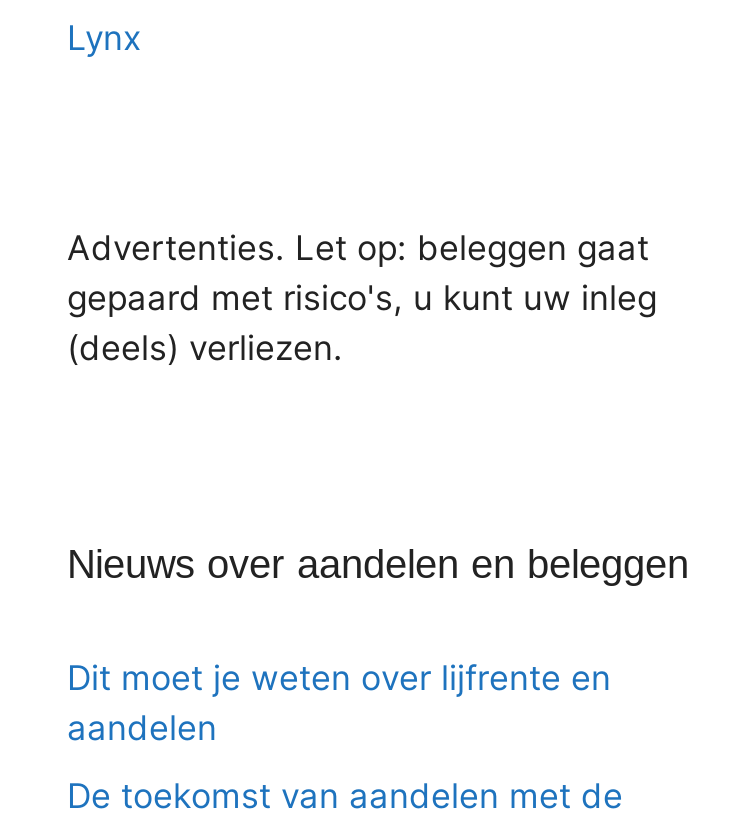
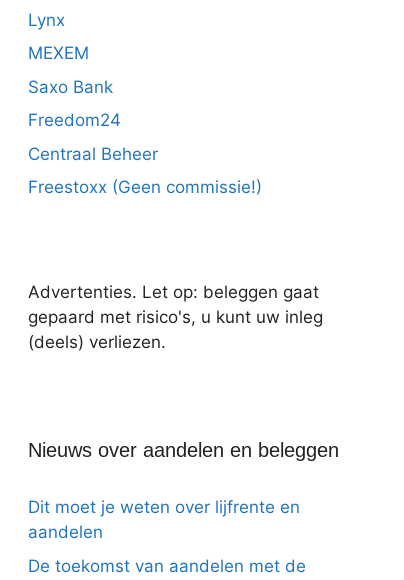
+ MEXEM
+ Saxo Bank
+ Freedom24
+ Centraal Beheer
+ Freestoxx (Geen commissie!)
